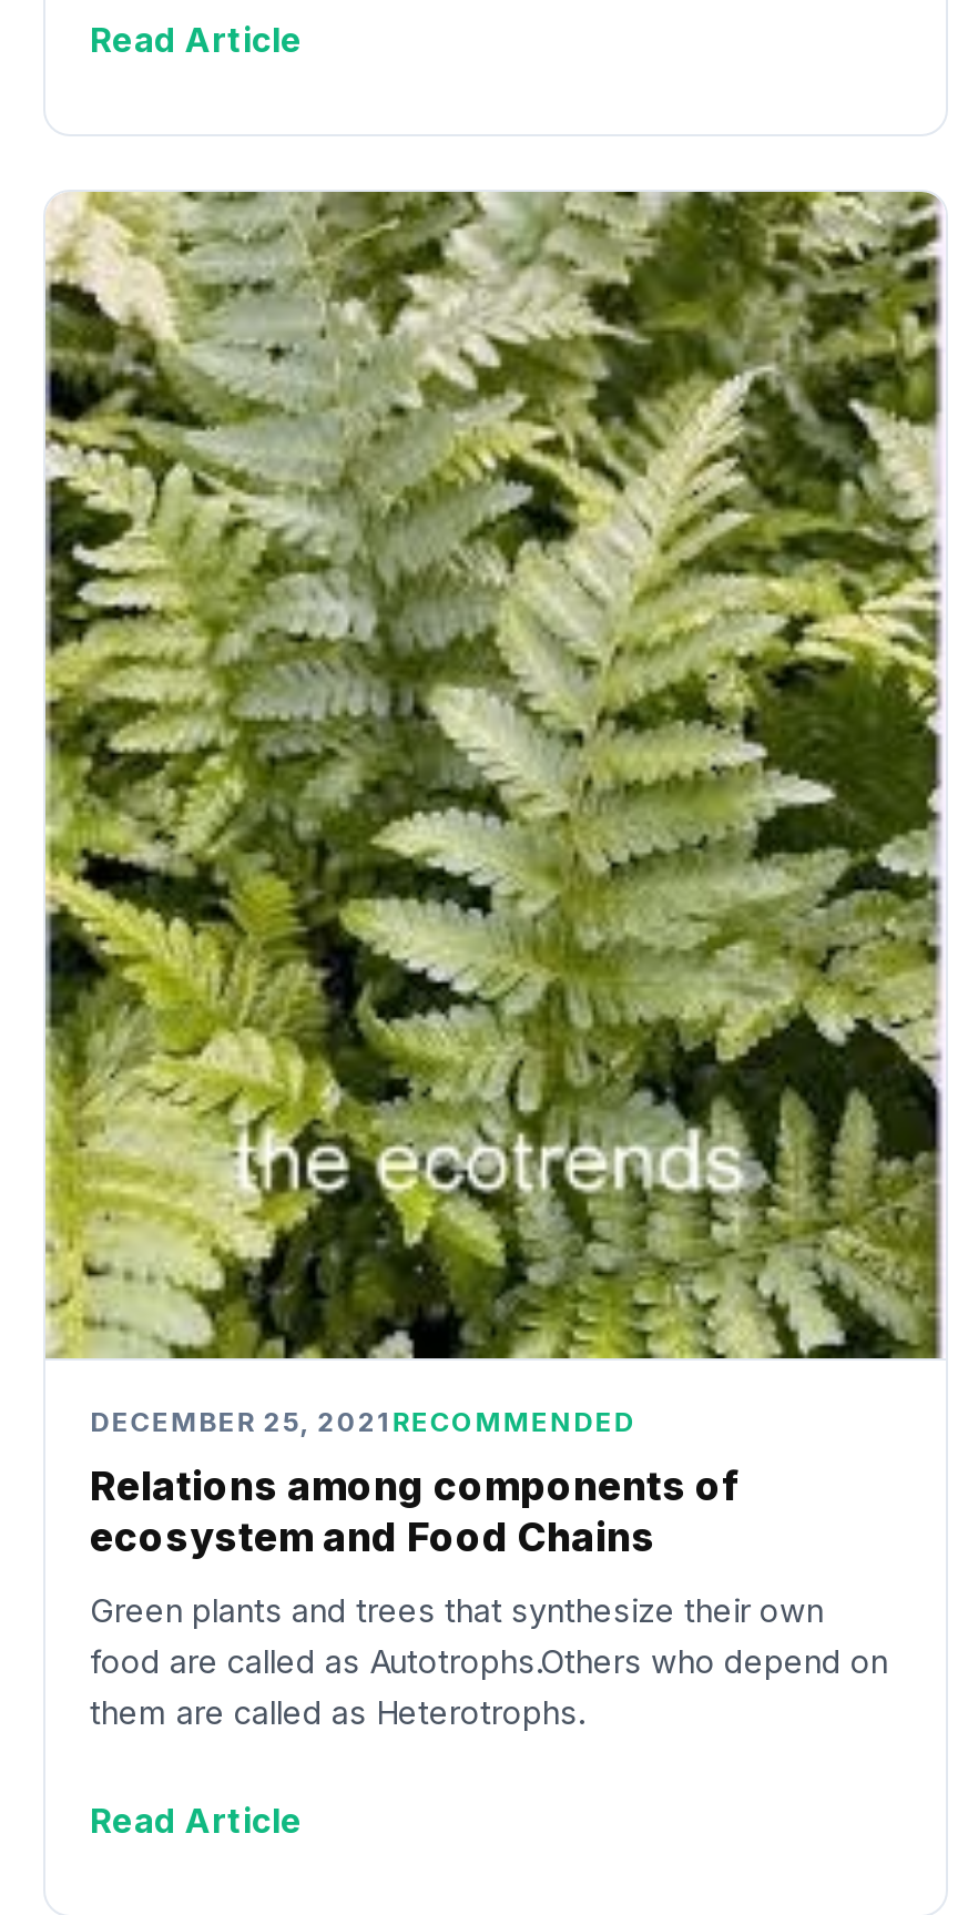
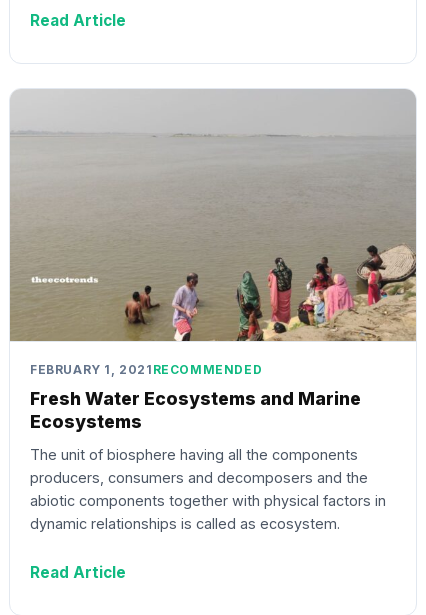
- [image]
- DECEMBER 25, 2021 RECOMMENDED
+ [image]
+ FEBRUARY 1, 2021 RECOMMENDED

- Relations among components of
- ecosystem and Food Chains
+ Fresh Water Ecosystems and Marine
+ Ecosystems

- Green plants and trees that synthesize their own
- food are called as Autotrophs.Others who depend on
- them are called as Heterotrophs.
+ The unit of biosphere having all the components
+ producers, consumers and decomposers and the
+ abiotic components together with physical factors in
+ dynamic relationships is called as ecosystem.
